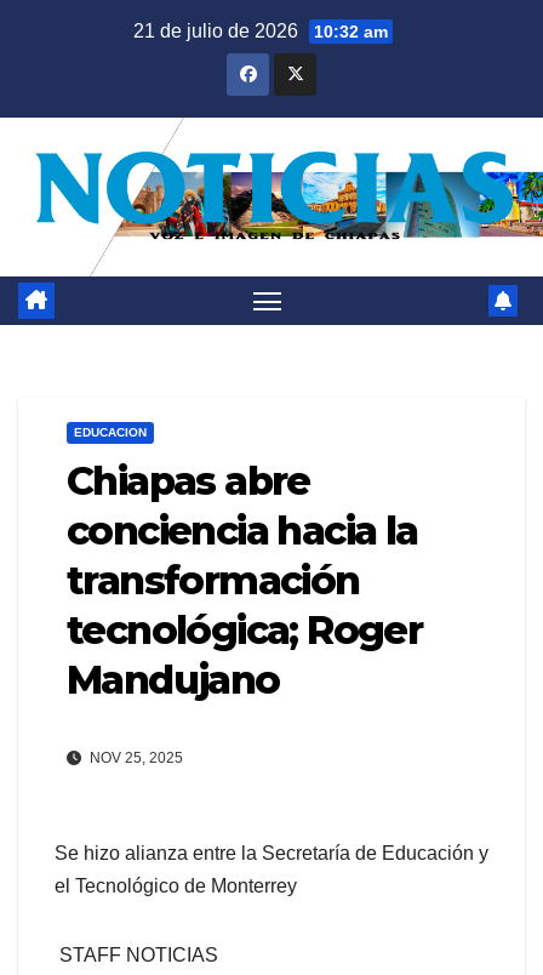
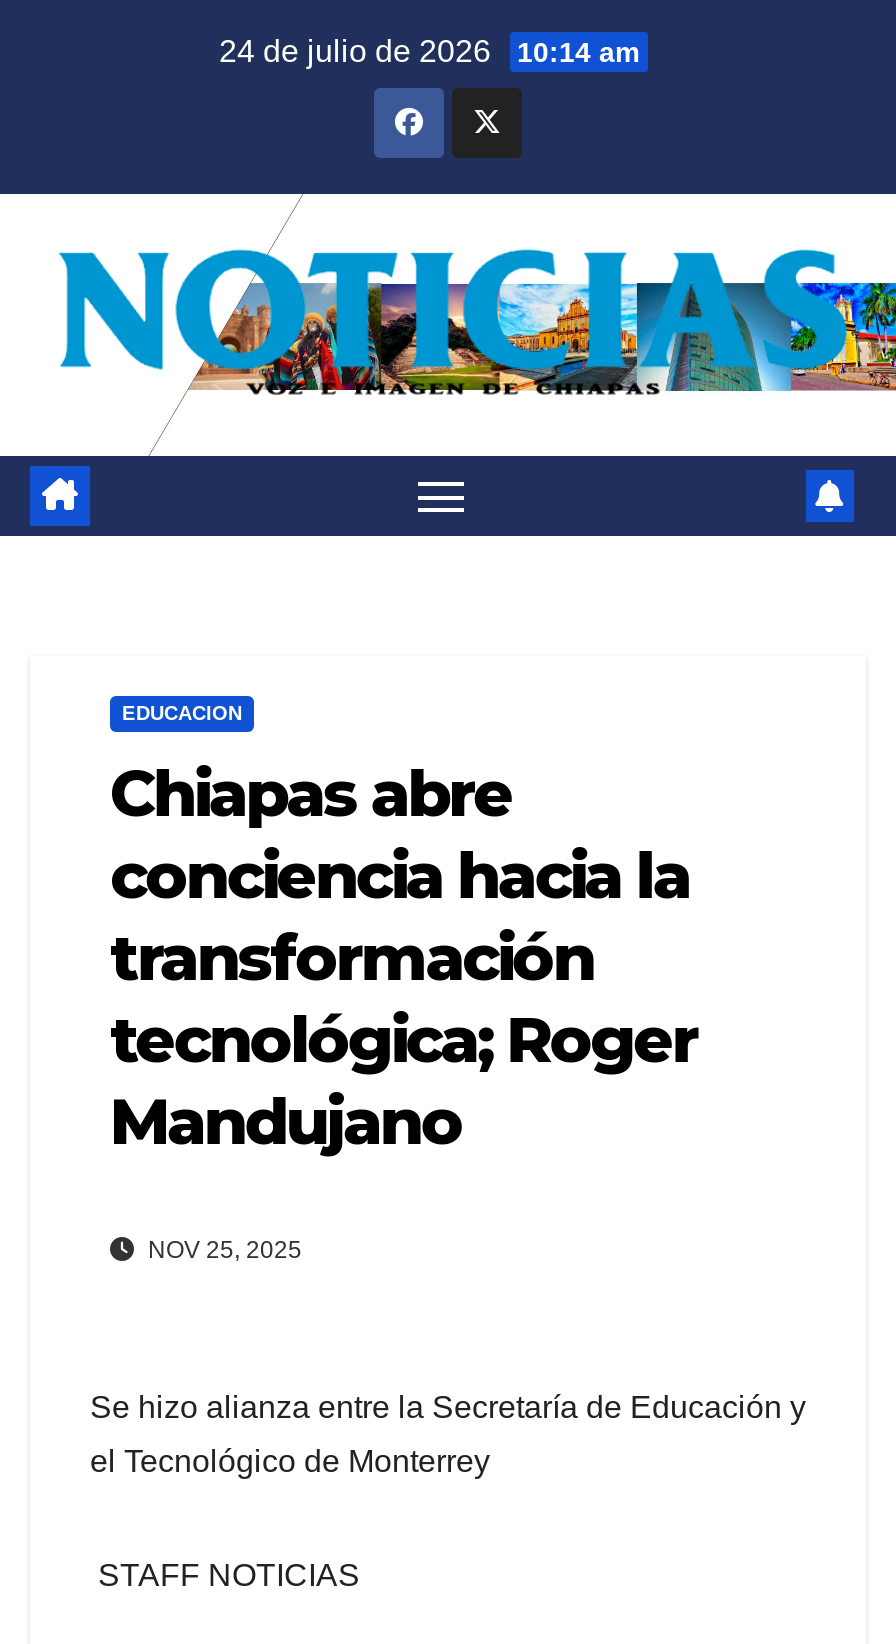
- 21 de julio de 2026 10:32 am
+ 24 de julio de 2026 10:14 am
